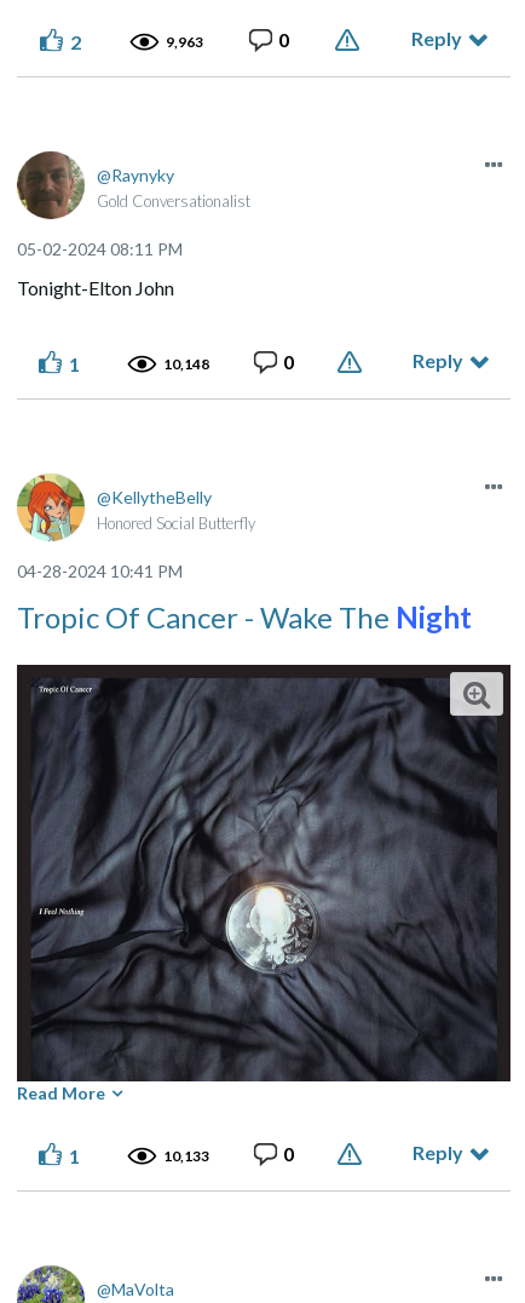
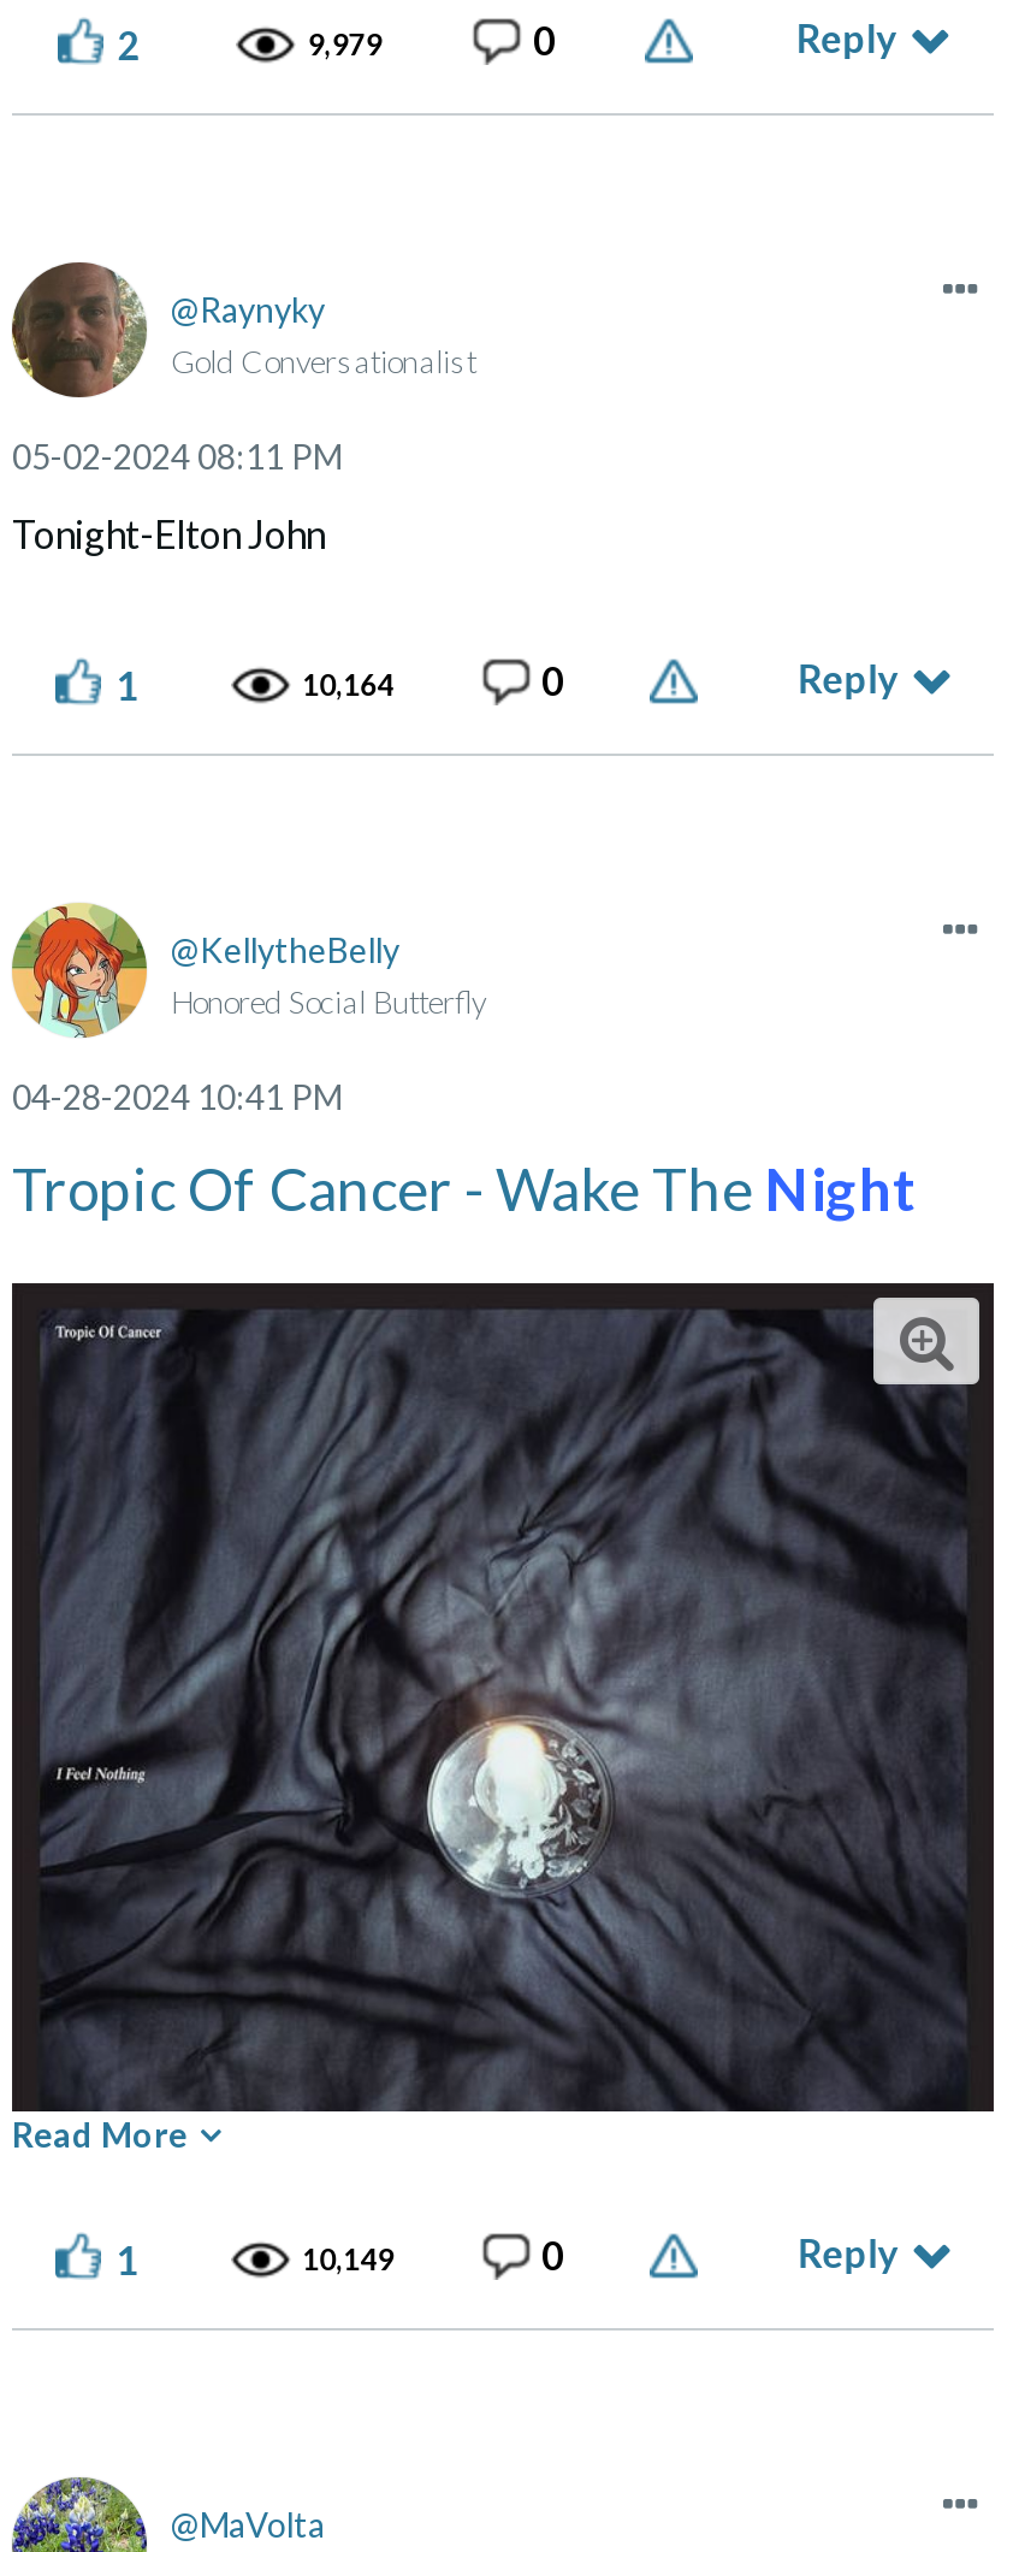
- 9,963
+ 9,979

- 10,148
+ 10,164

- 10,133
+ 10,149
